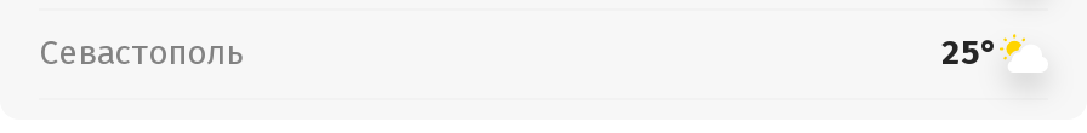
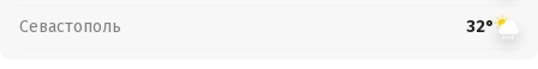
- 25°
+ 32°
